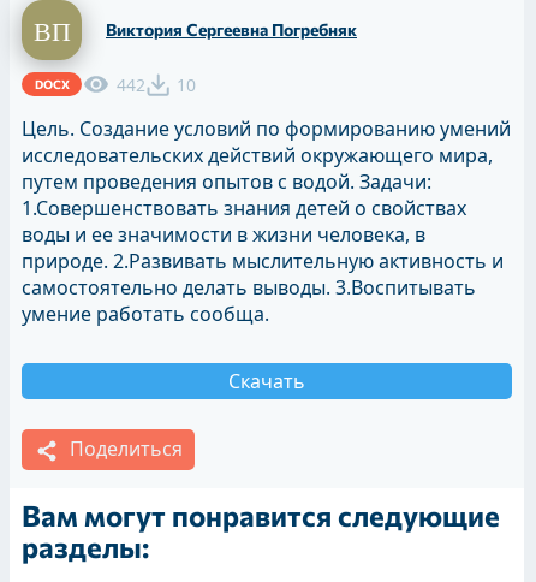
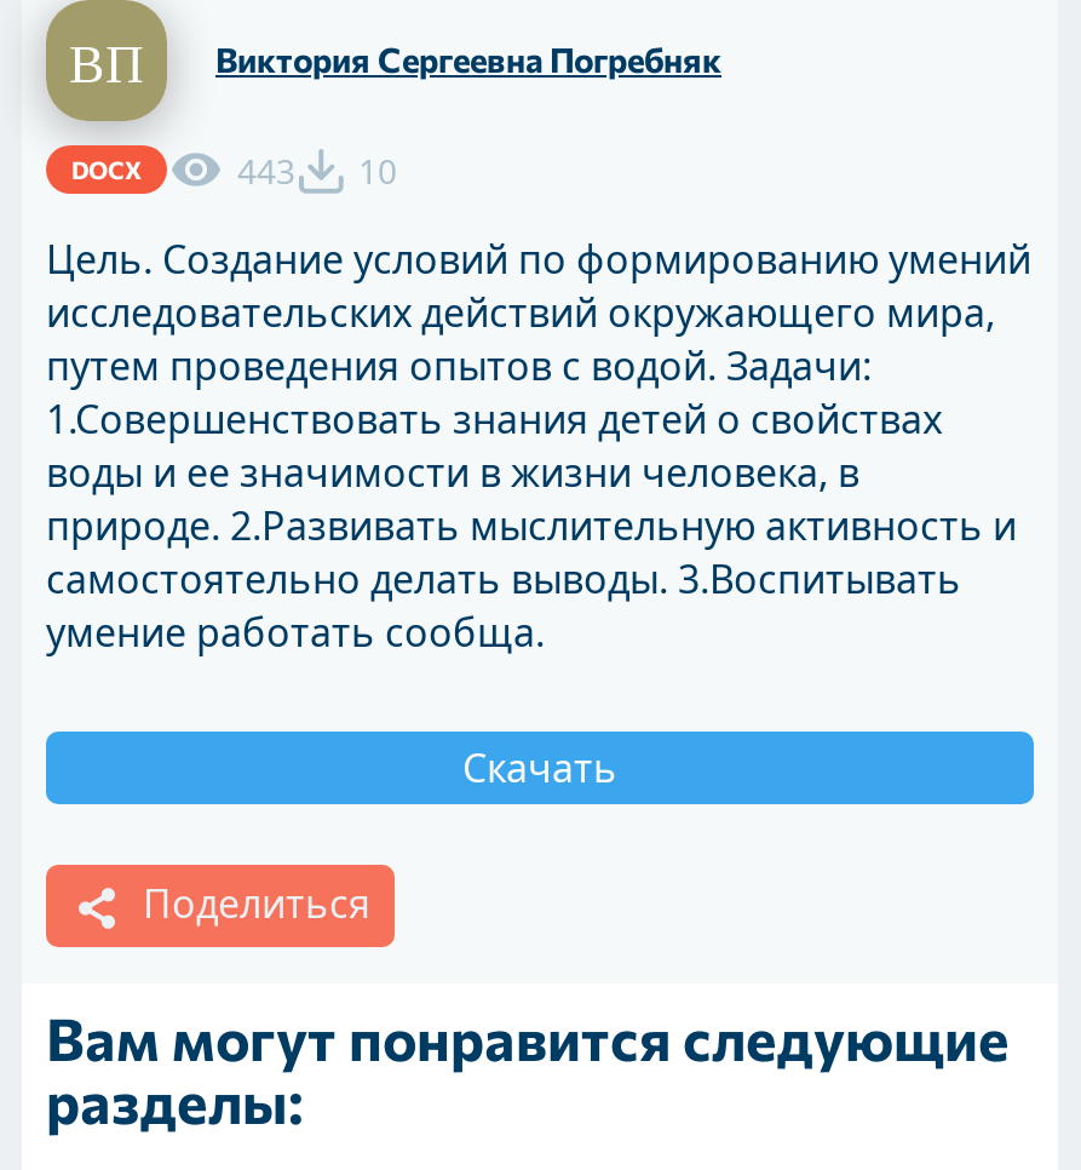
- 442 10
+ 443 10
